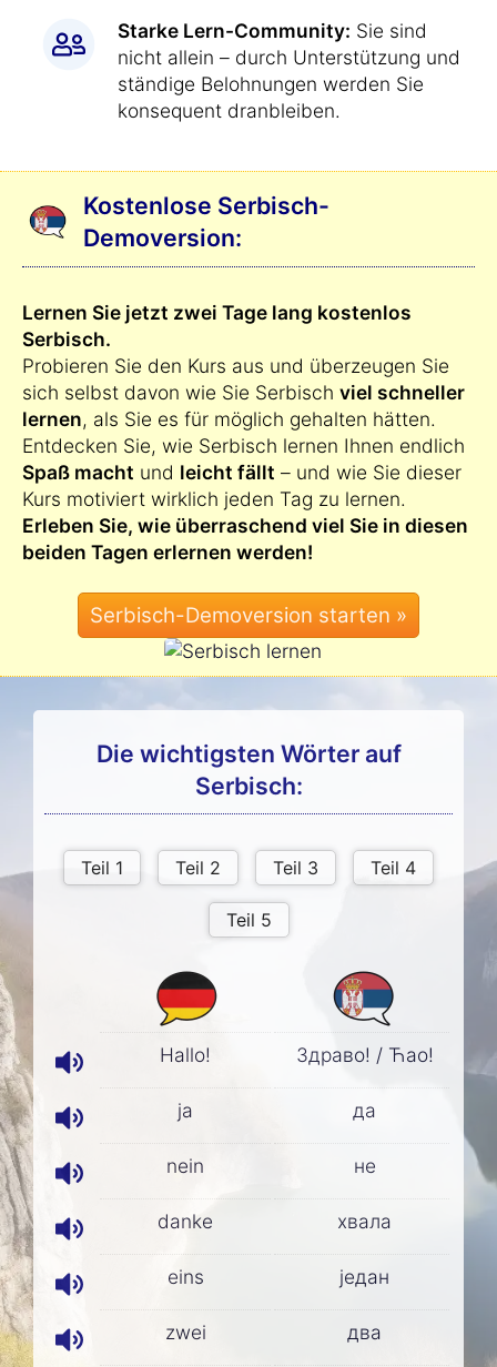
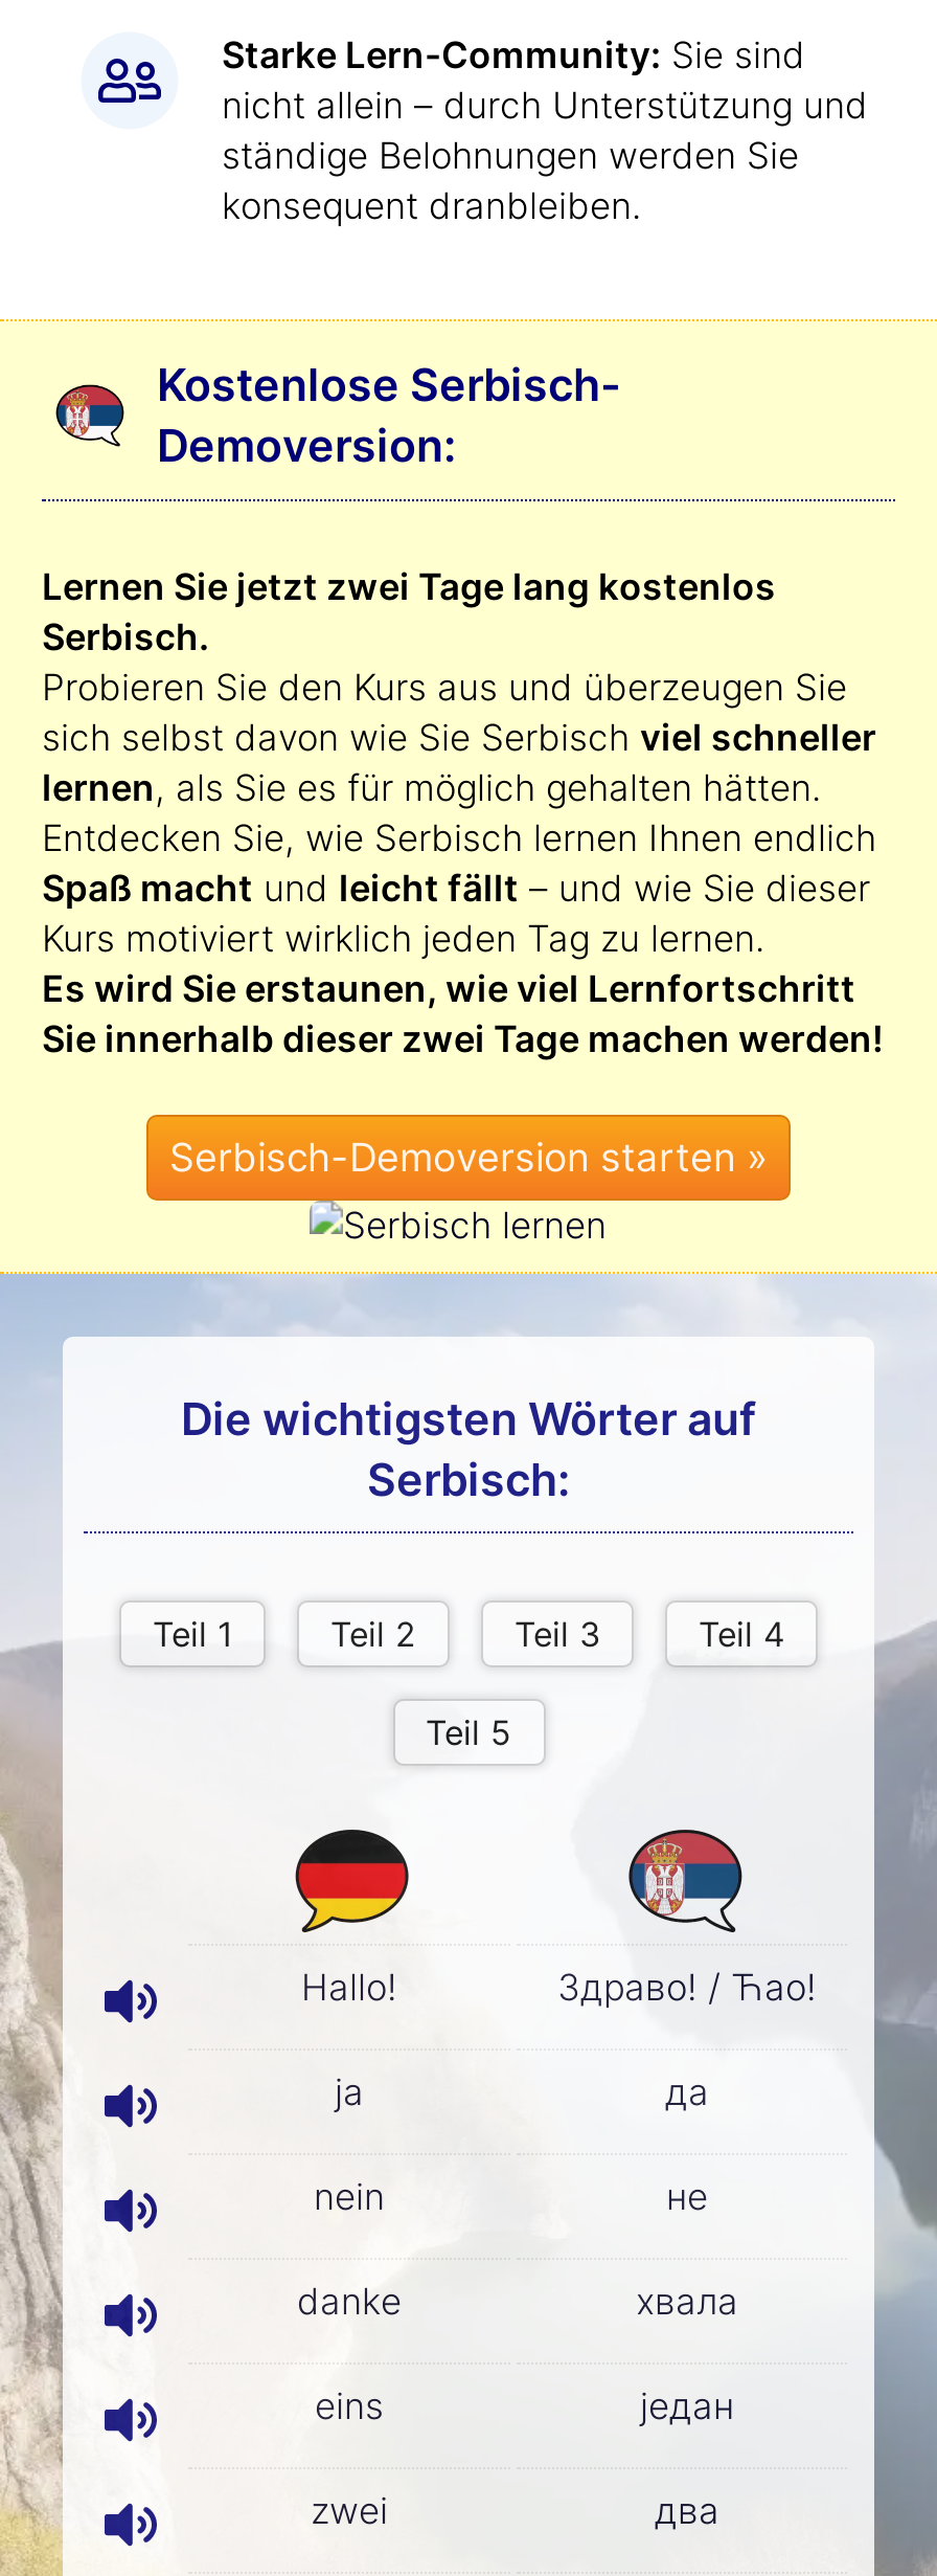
- Erleben Sie, wie überraschend viel Sie in diesen
- beiden Tagen erlernen werden!
+ Es wird Sie erstaunen, wie viel Lernfortschritt
+ Sie innerhalb dieser zwei Tage machen werden!
